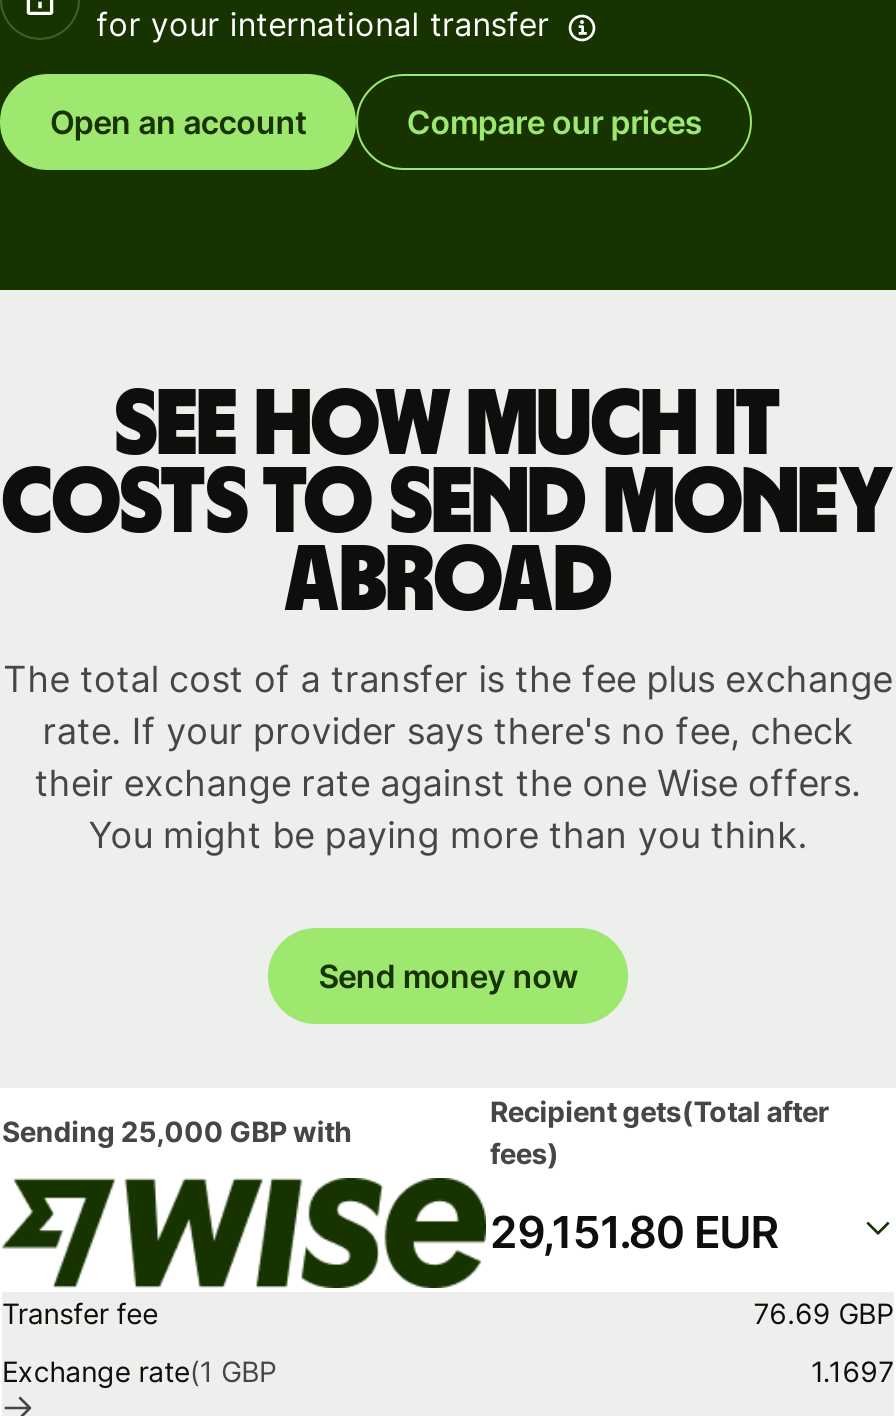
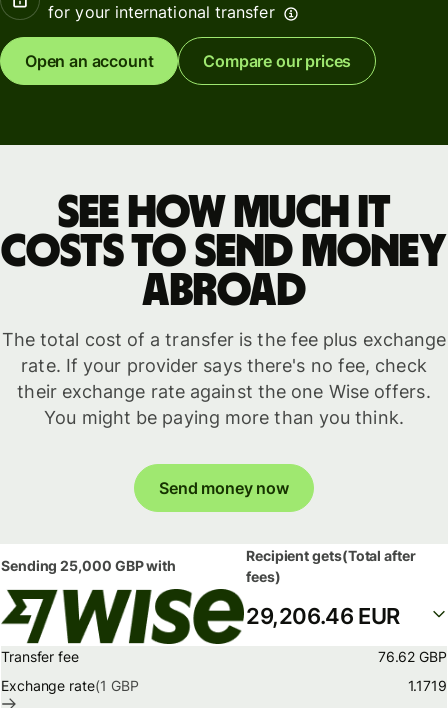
- 29,151.80 EUR
+ 29,206.46 EUR

- 76.69 GBP
+ 76.62 GBP

- 1.1697
+ 1.1719
